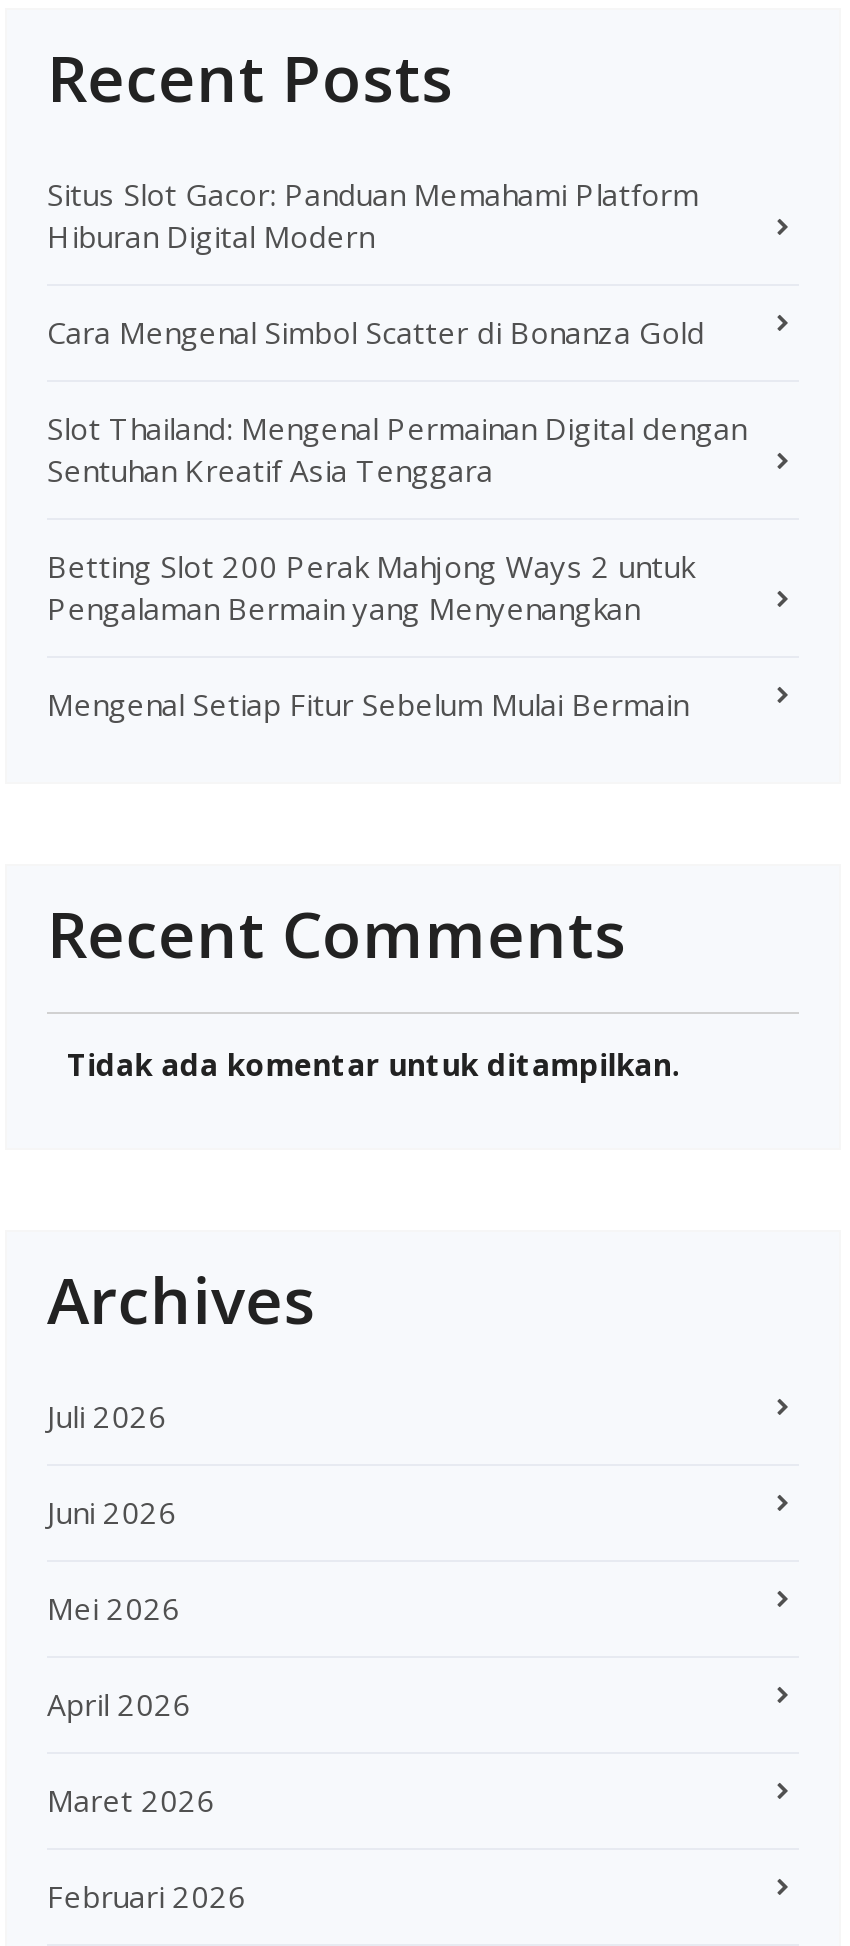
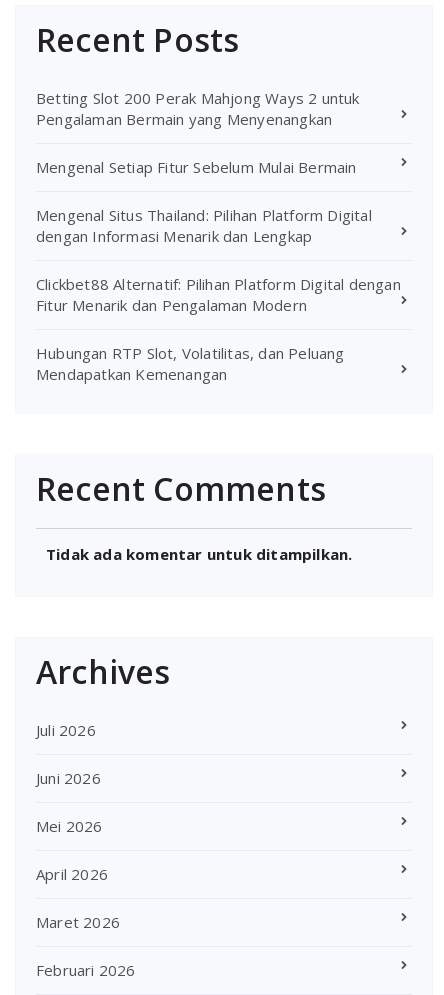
- Situs Slot Gacor: Panduan Memahami Platform
- Hiburan Digital Modern
- Cara Mengenal Simbol Scatter di Bonanza Gold
- Slot Thailand: Mengenal Permainan Digital dengan
- Sentuhan Kreatif Asia Tenggara

moved up: Betting Slot 200 Perak Mahjong Ways 2 untuk | Pengalaman Bermain yang Menyenangkan | Mengenal Setiap Fitur Sebelum Mulai Bermain

+ Mengenal Situs Thailand: Pilihan Platform Digital
+ dengan Informasi Menarik dan Lengkap
+ Clickbet88 Alternatif: Pilihan Platform Digital dengan
+ Fitur Menarik dan Pengalaman Modern
+ Hubungan RTP Slot, Volatilitas, dan Peluang
+ Mendapatkan Kemenangan
